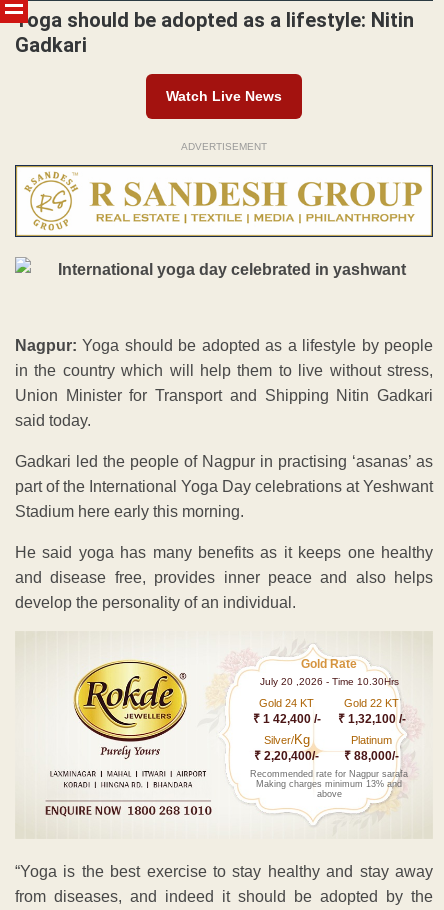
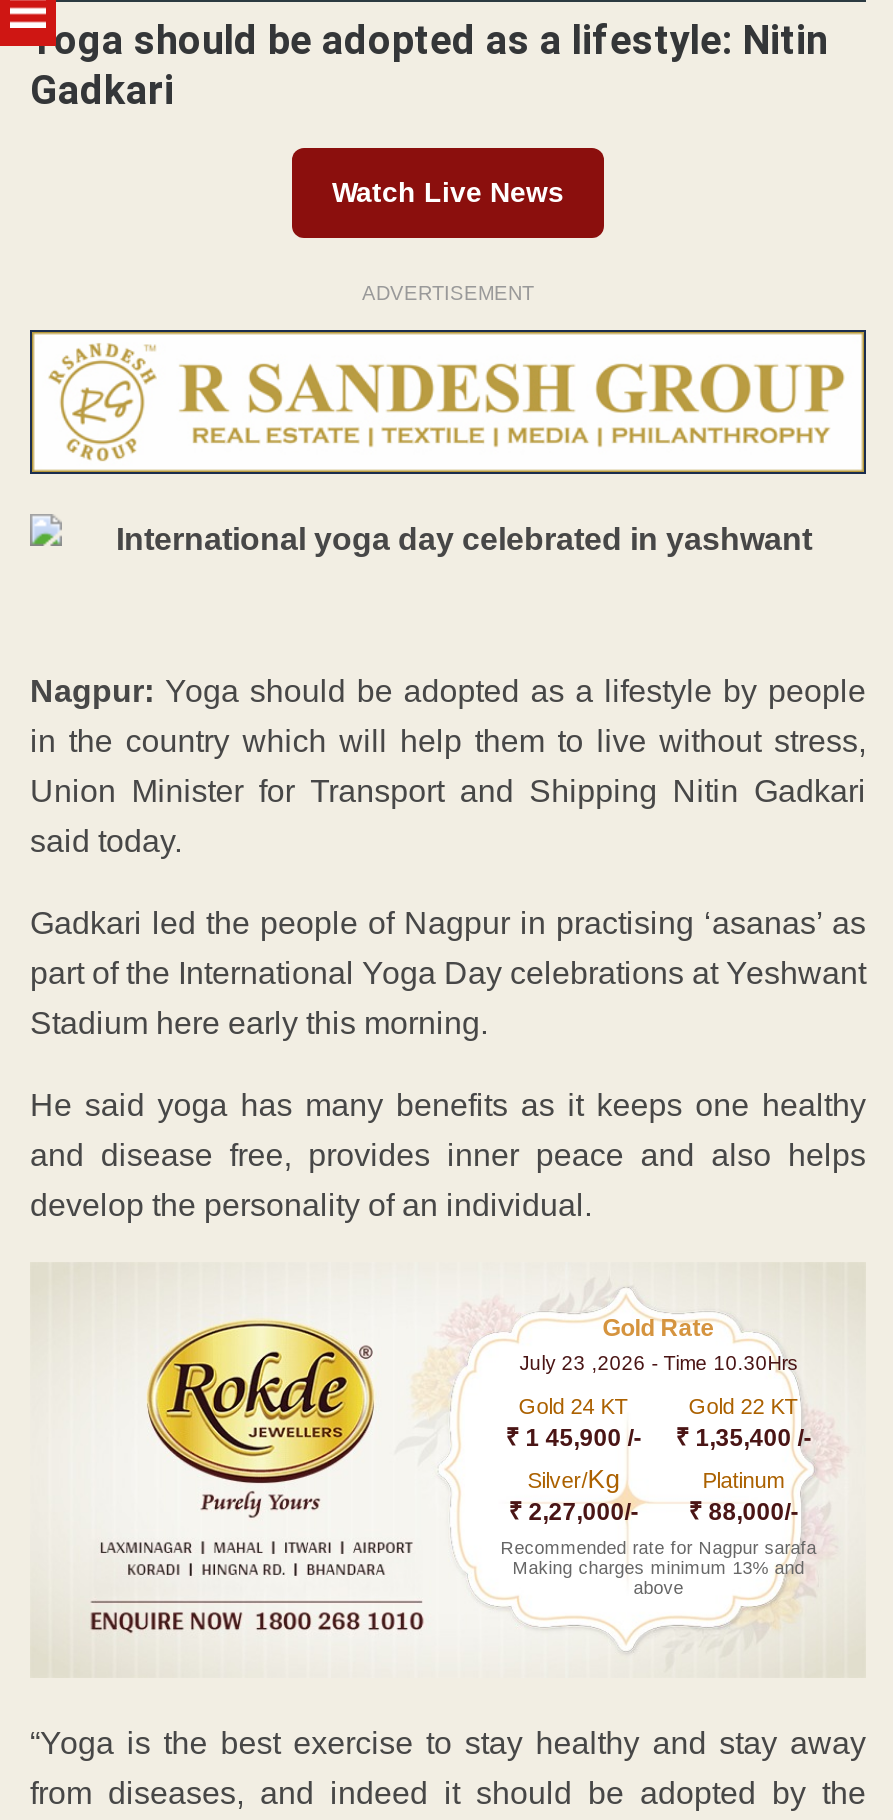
- July 20 ,2026 - Time 10.30Hrs
+ July 23 ,2026 - Time 10.30Hrs

- ₹ 1 42,400 /-
+ ₹ 1 45,900 /-

- ₹ 1,32,100 /-
+ ₹ 1,35,400 /-

- ₹ 2,20,400/- ₹ 88,000/-
+ ₹ 2,27,000/- ₹ 88,000/-
